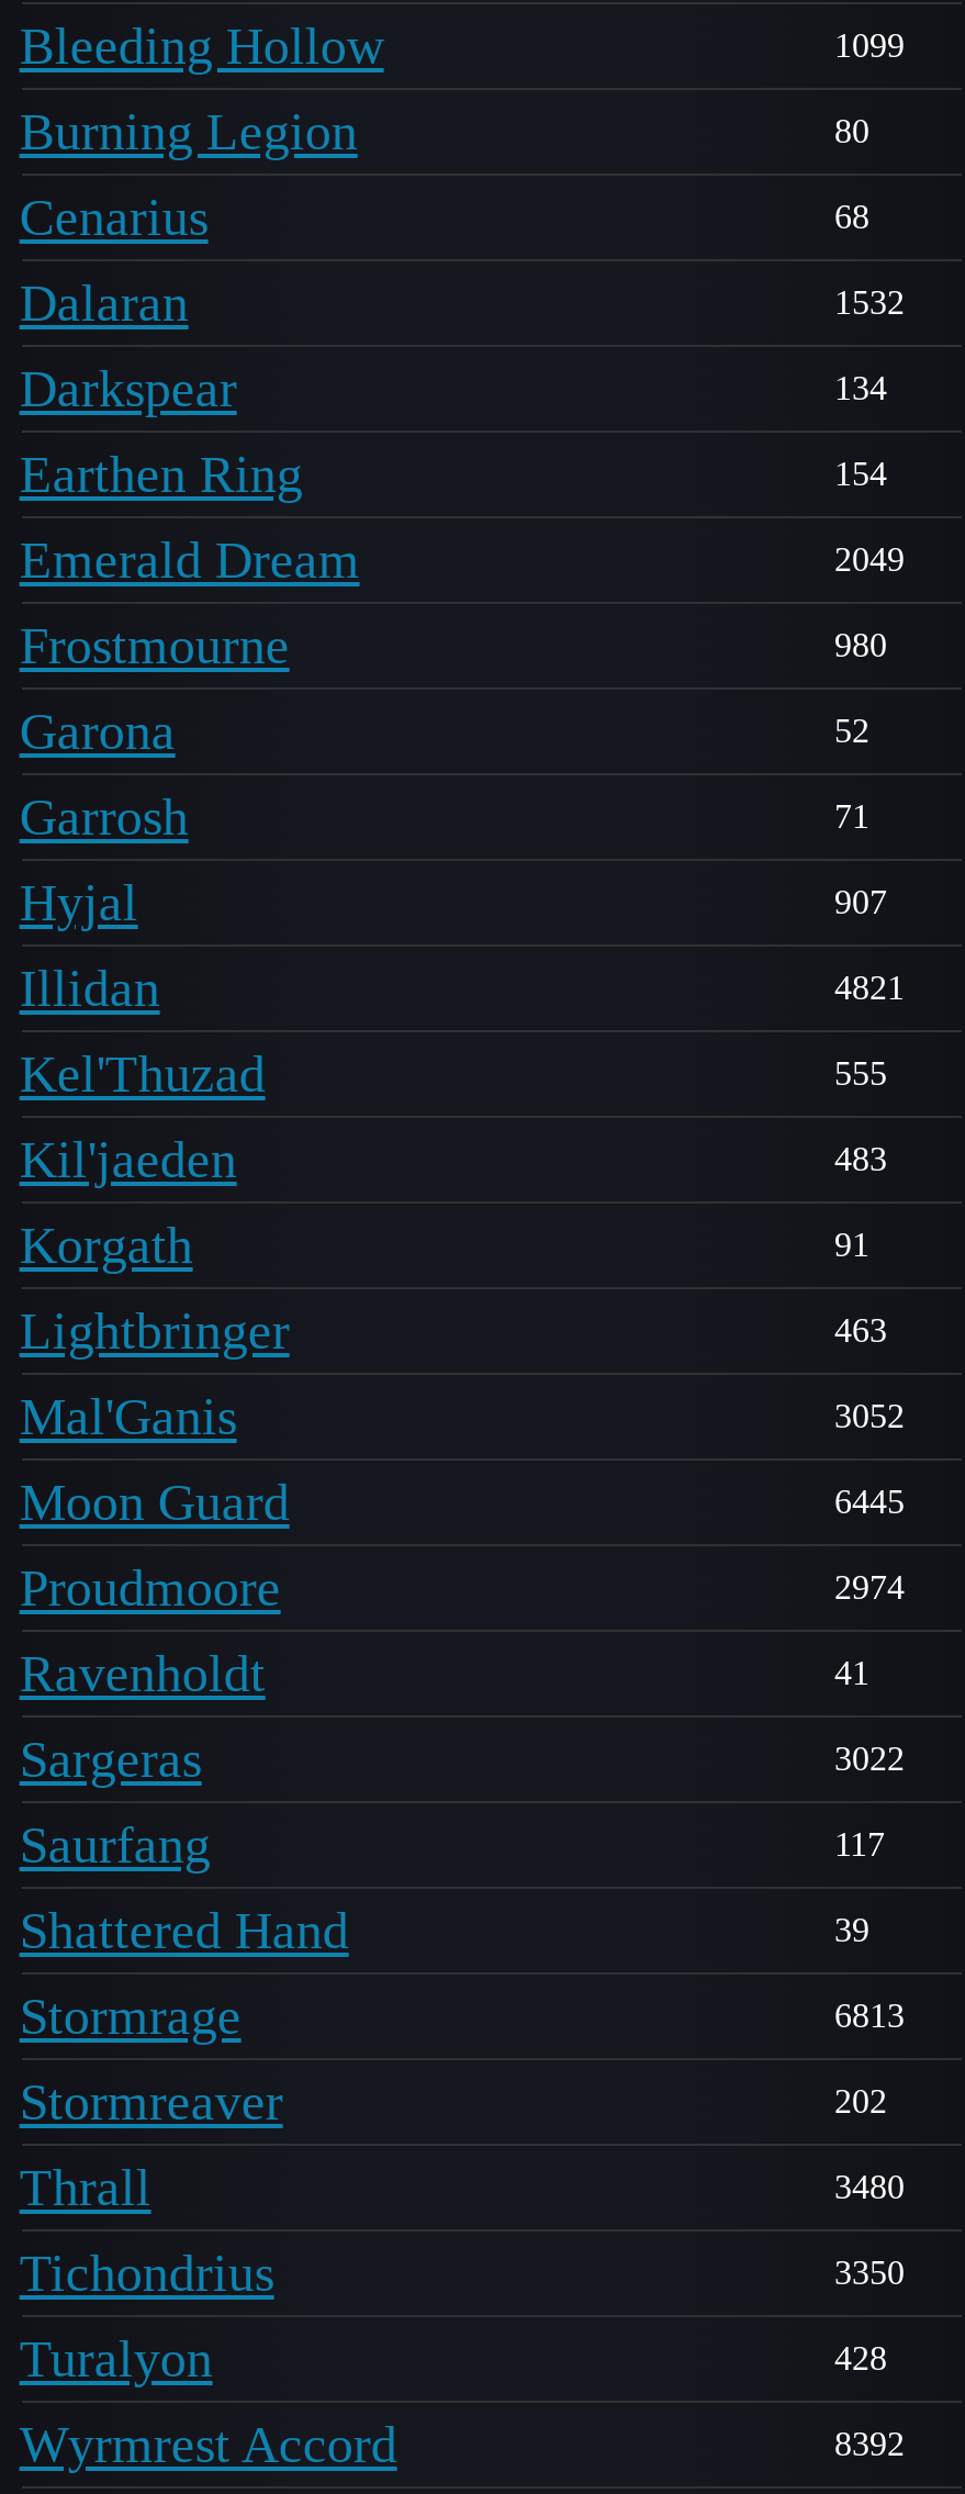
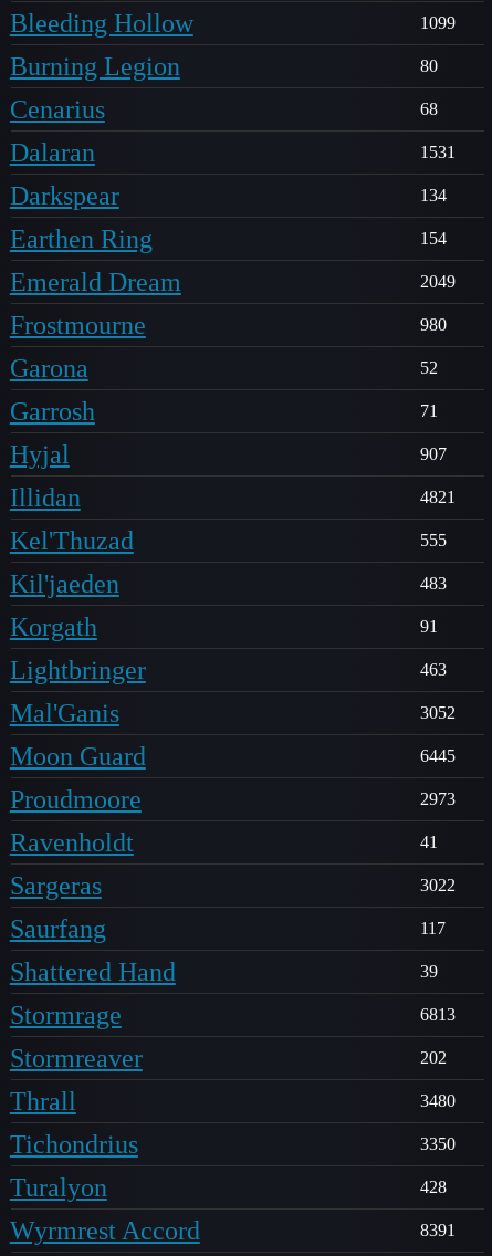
- 1532
+ 1531

- 2974
+ 2973

- 8392
+ 8391
